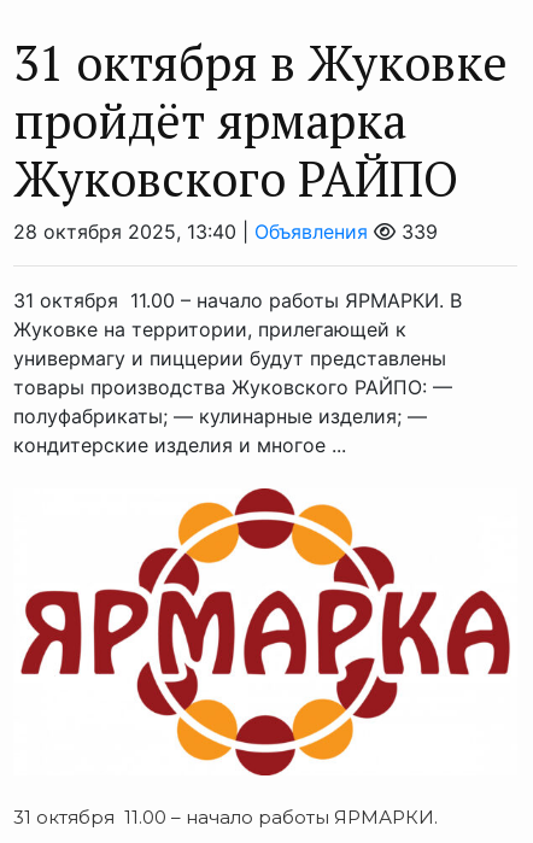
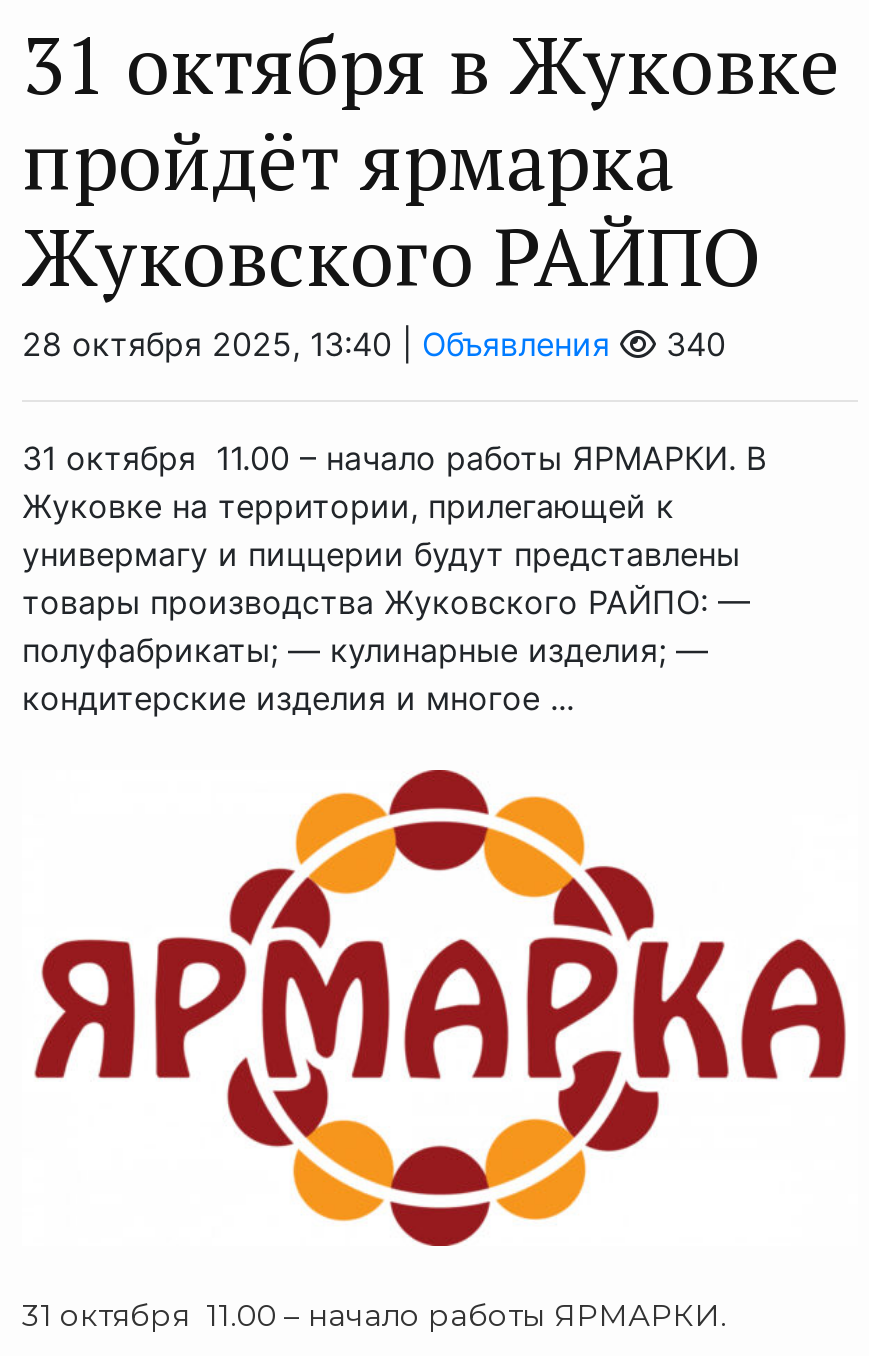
- 339
+ 340
